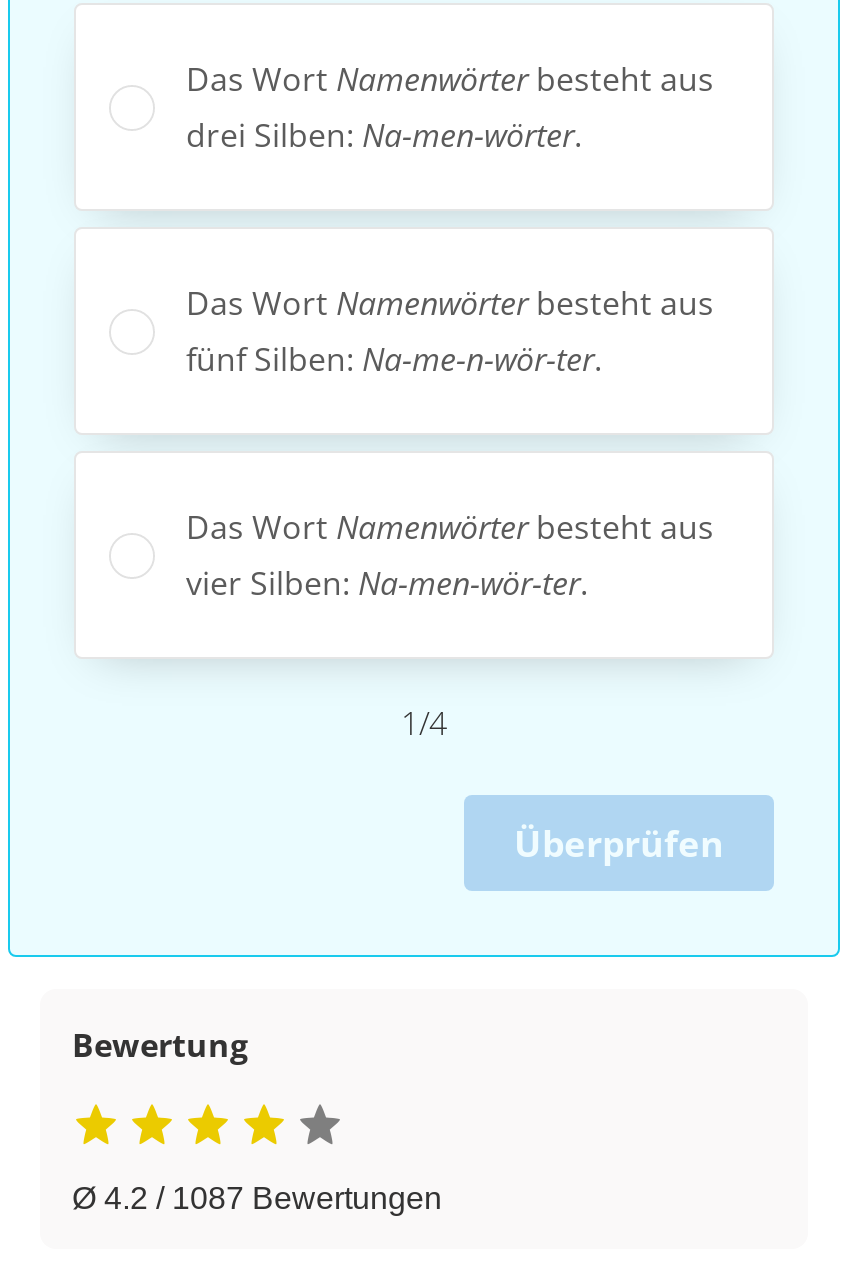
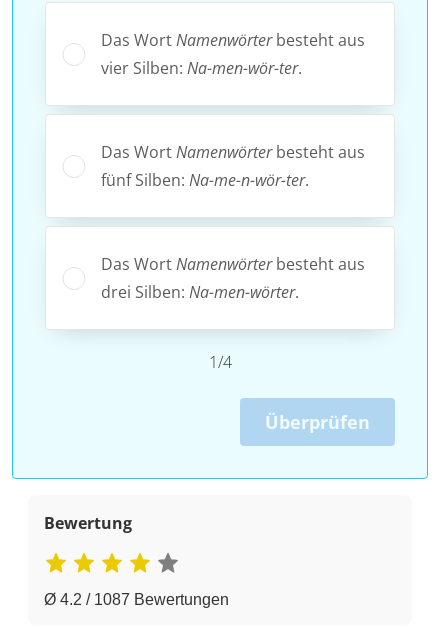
moved down: drei Silben: Na-men-wörter.

moved up: vier Silben: Na-men-wör-ter.
